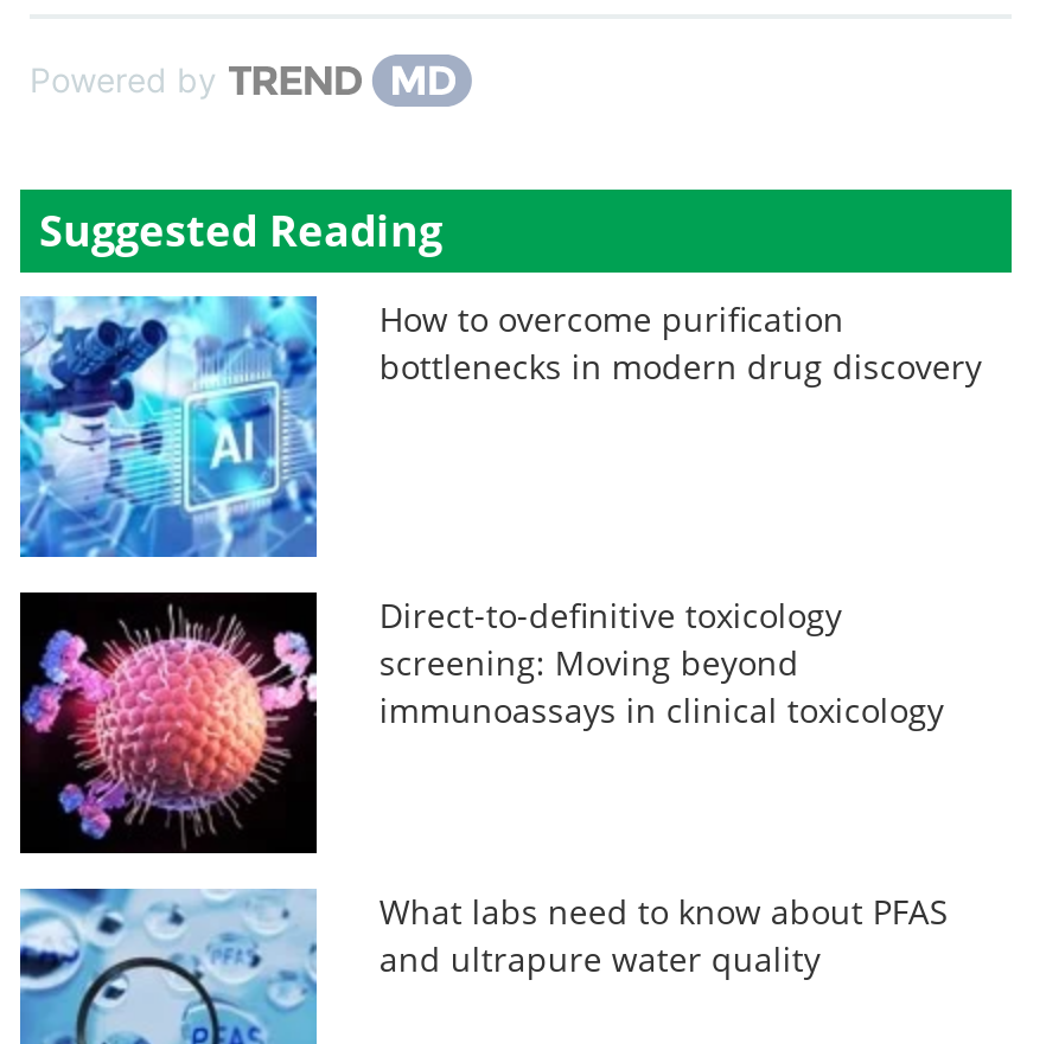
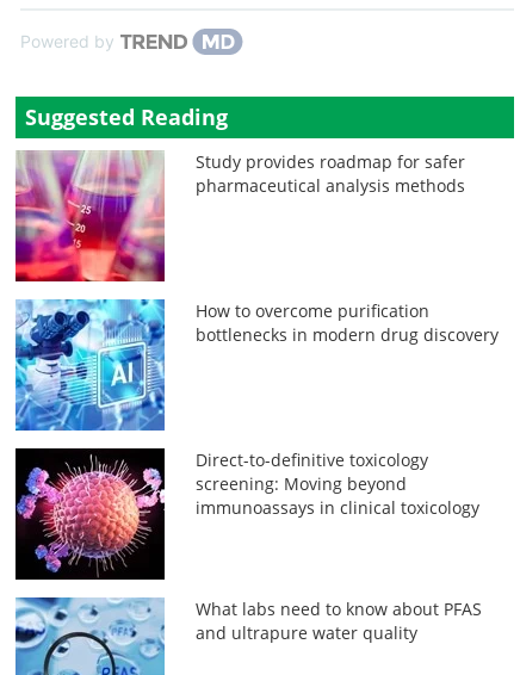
+ [image]
+ Study provides roadmap for safer
+ pharmaceutical analysis methods
